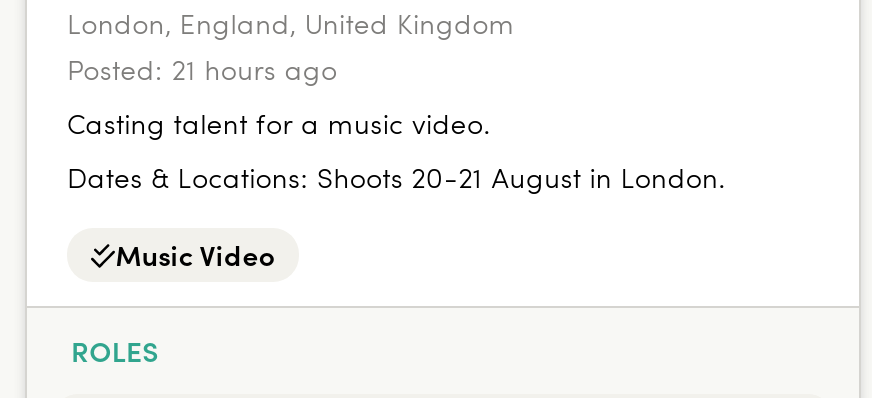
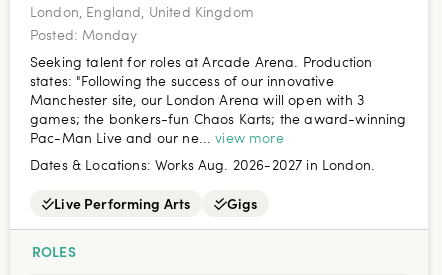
- Posted: 21 hours ago
- Casting talent for a music video.
- Dates & Locations: Shoots 20-21 August in London.
+ Posted: Monday
+ Seeking talent for roles at Arcade Arena. Production
+ states: "Following the success of our innovative
+ Manchester site, our London Arena will open with 3
+ games; the bonkers-fun Chaos Karts; the award-winning
+ Pac-Man Live and our ne... view more
+ Dates & Locations: Works Aug. 2026-2027 in London.

- Music Video
+ Live Performing Arts
+ Gigs
